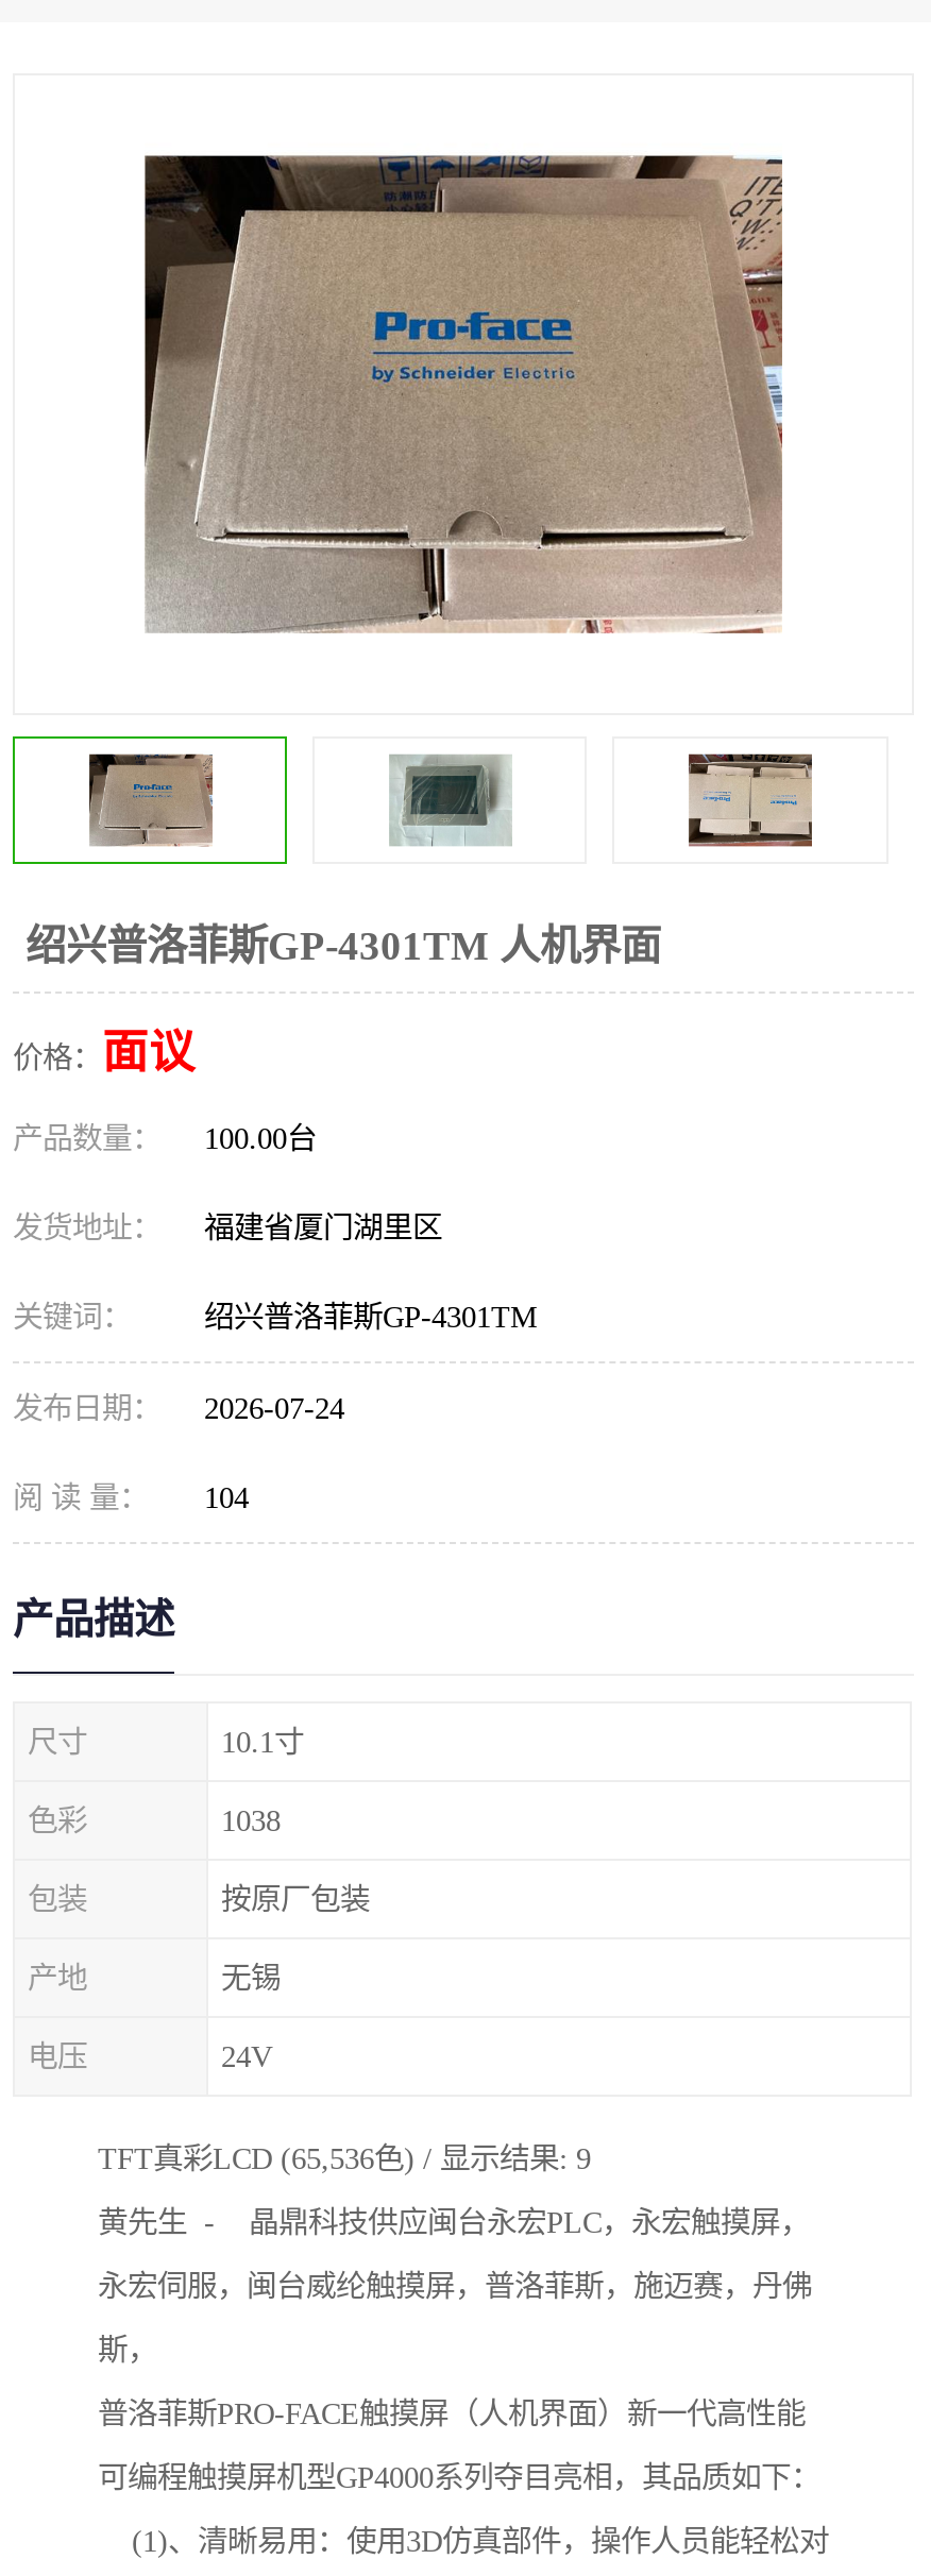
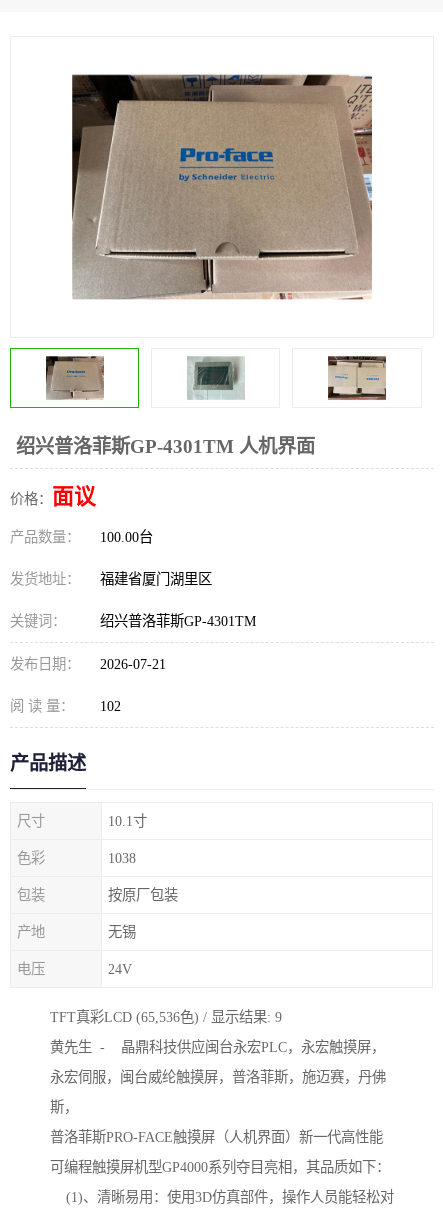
- 发布日期： 2026-07-24
+ 发布日期： 2026-07-21

- 阅 读 量： 104
+ 阅 读 量： 102
